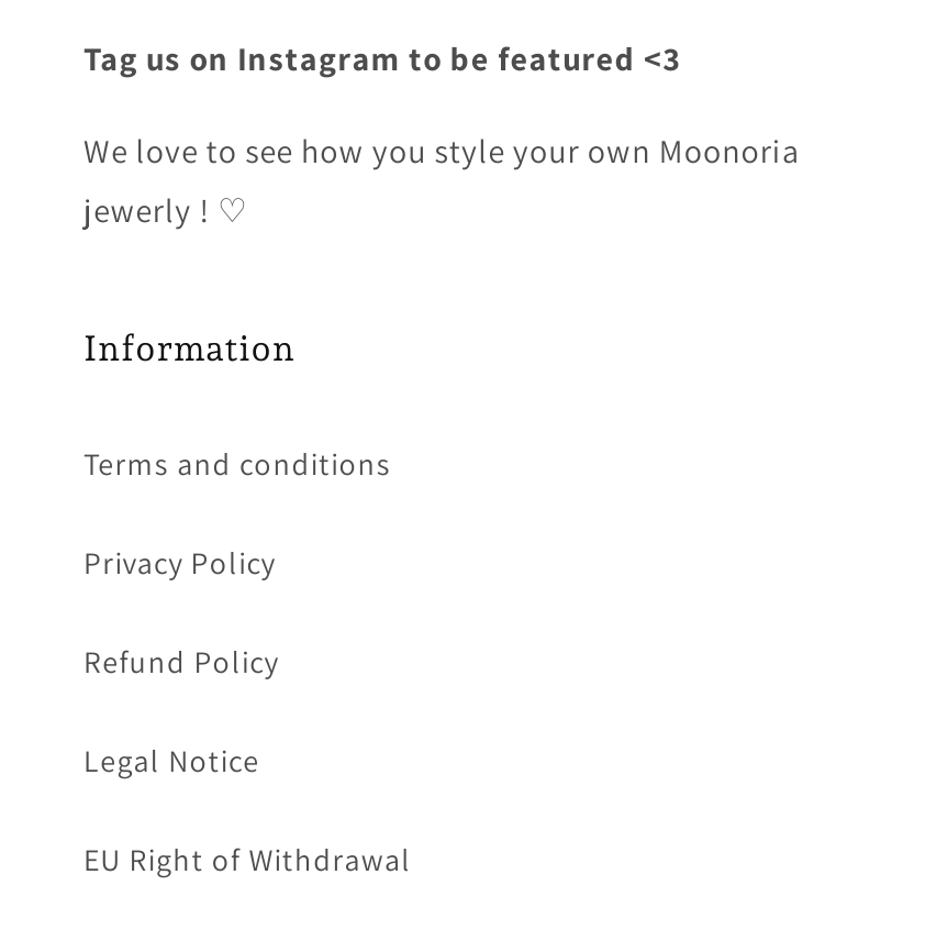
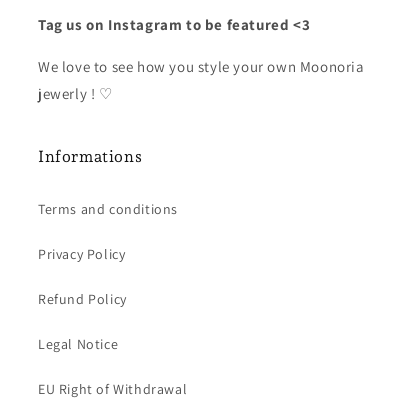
- Information
+ Informations
